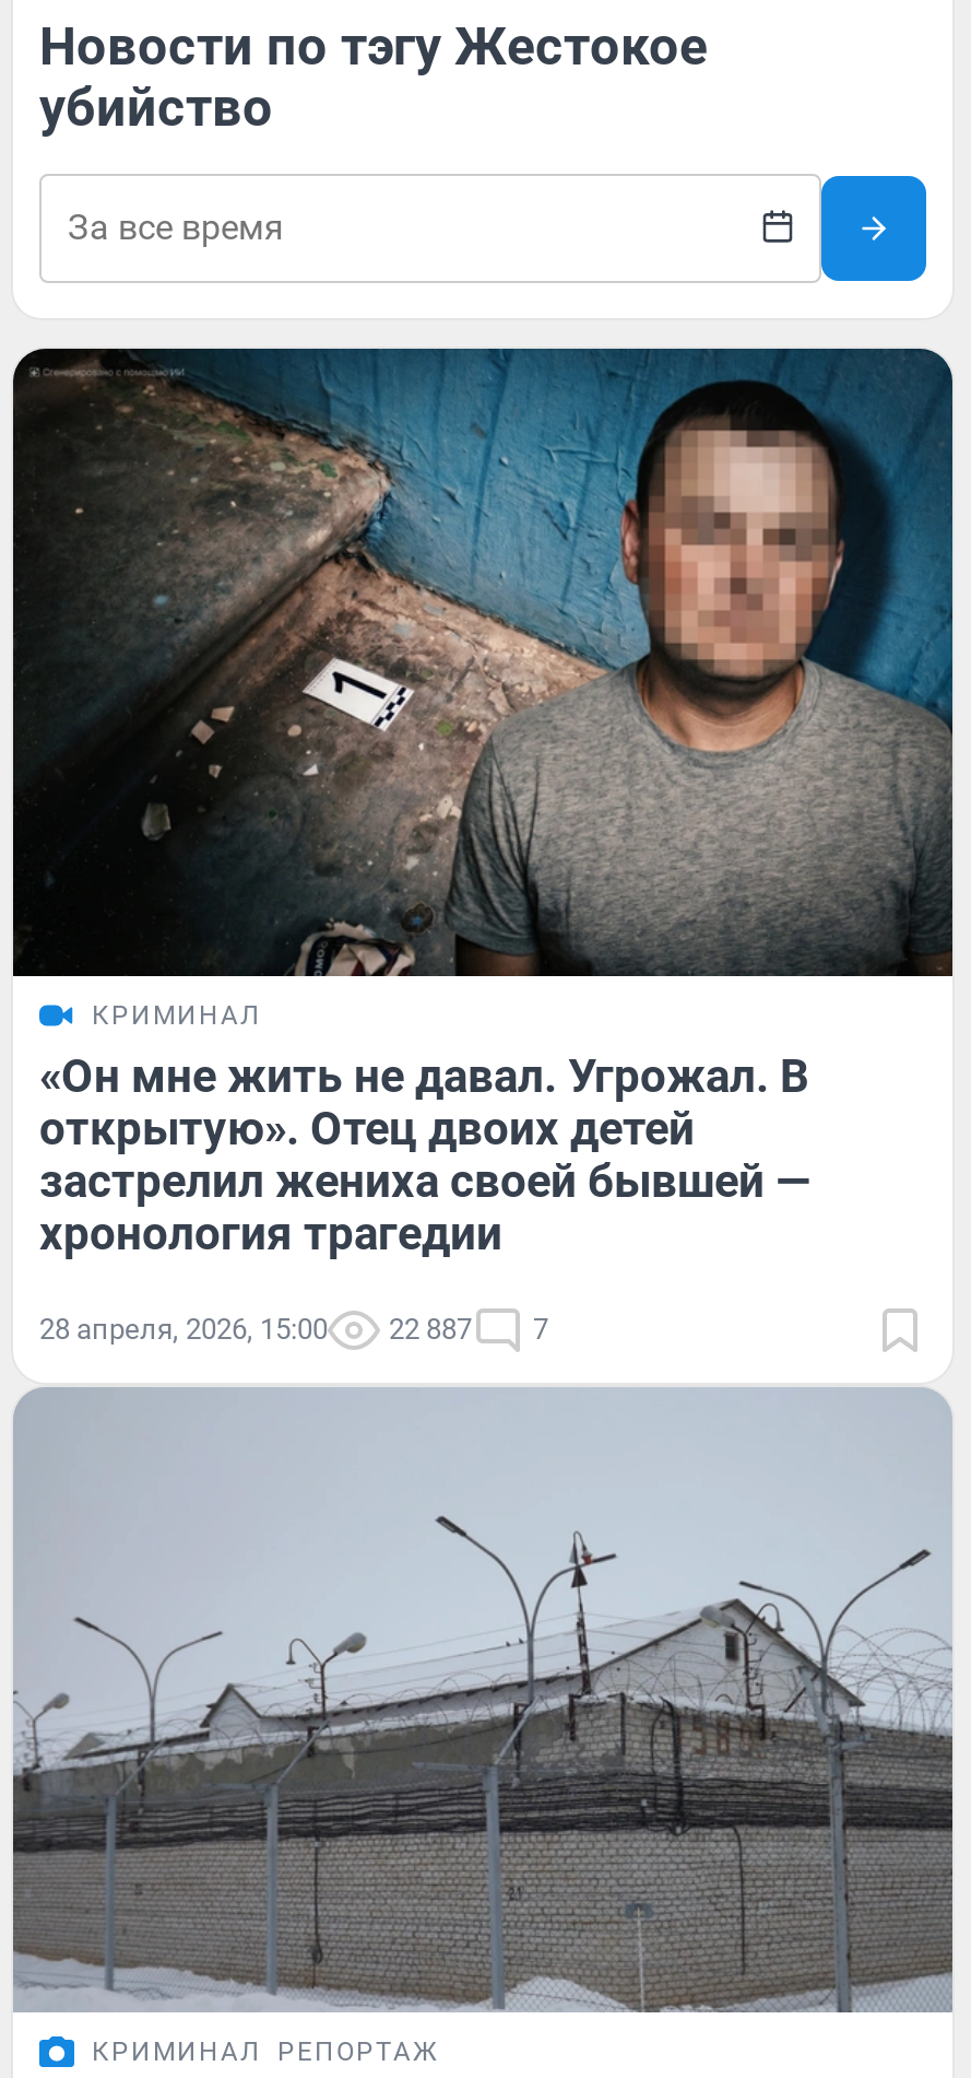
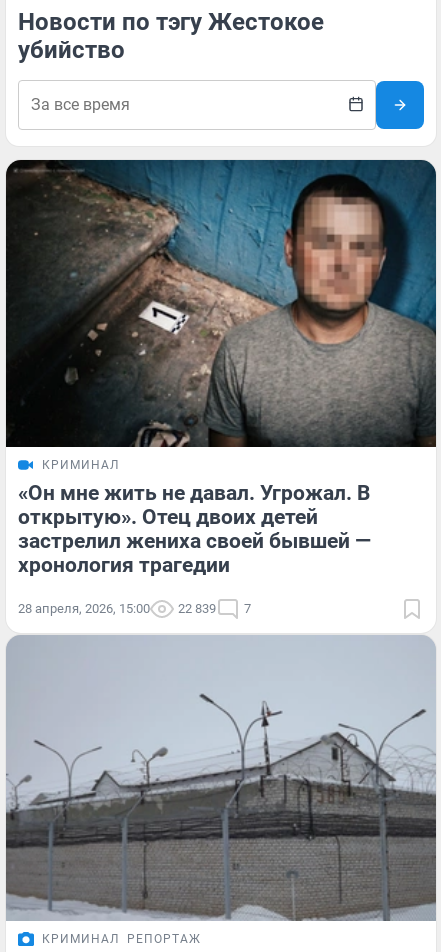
- 28 апреля, 2026, 15:00 22 887 7
+ 28 апреля, 2026, 15:00 22 839 7
